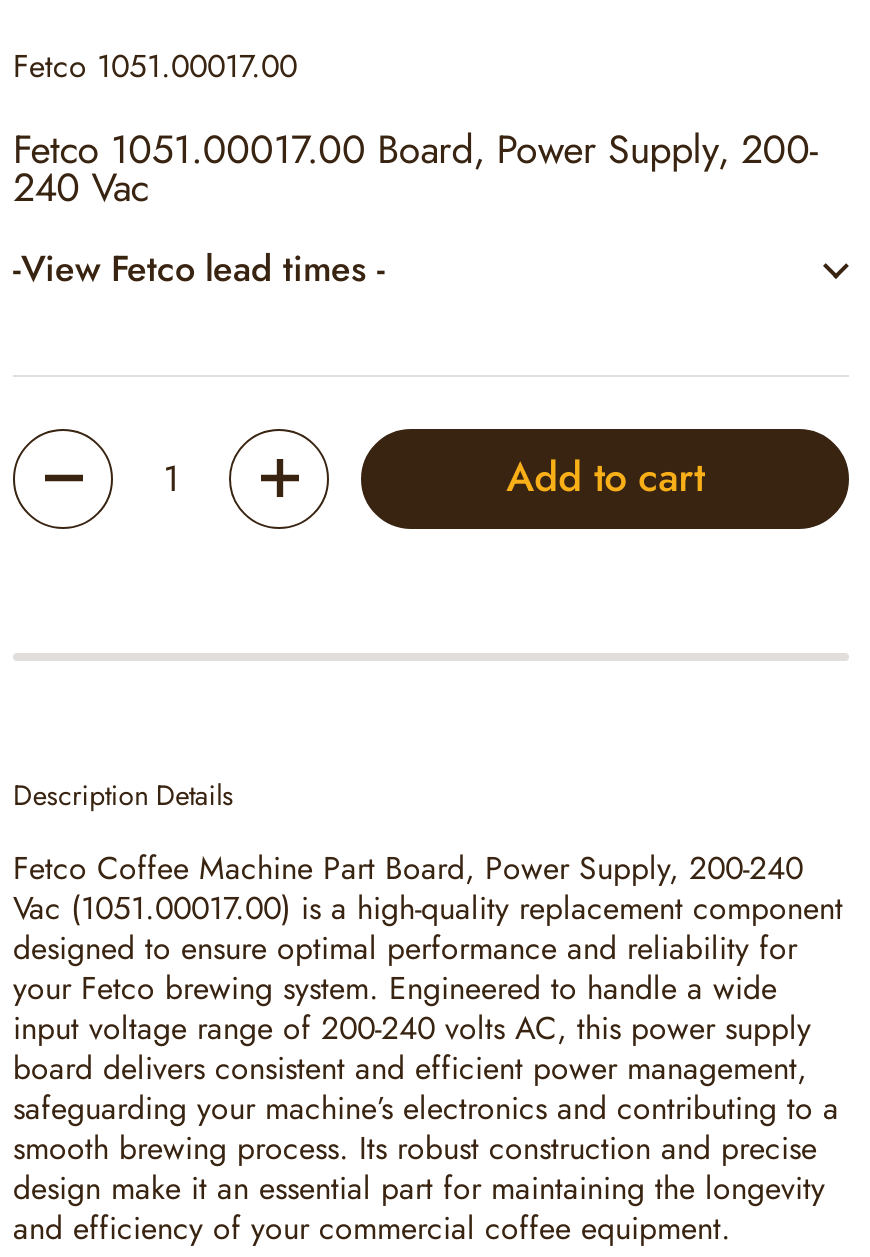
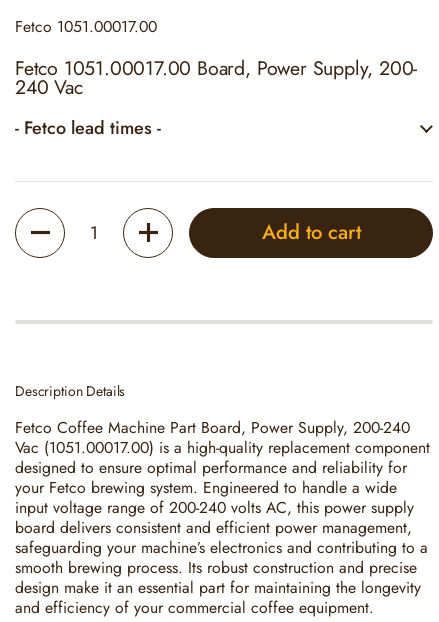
- -View Fetco lead times -
+ - Fetco lead times -
